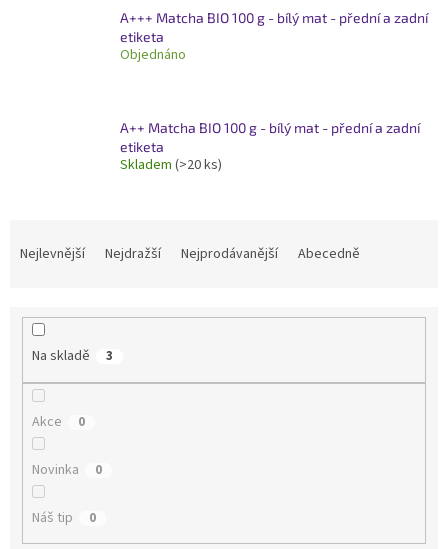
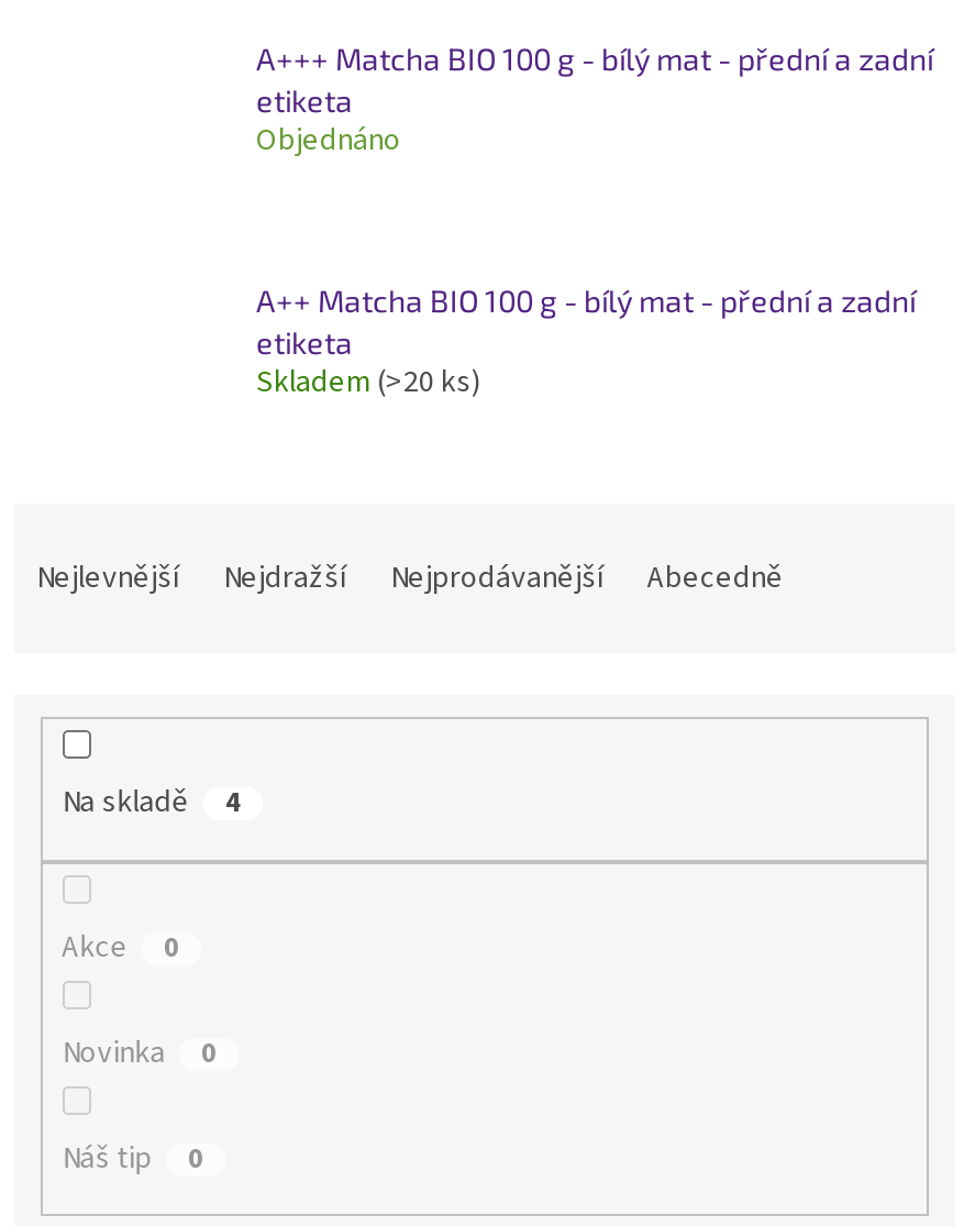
- 3
+ 4
